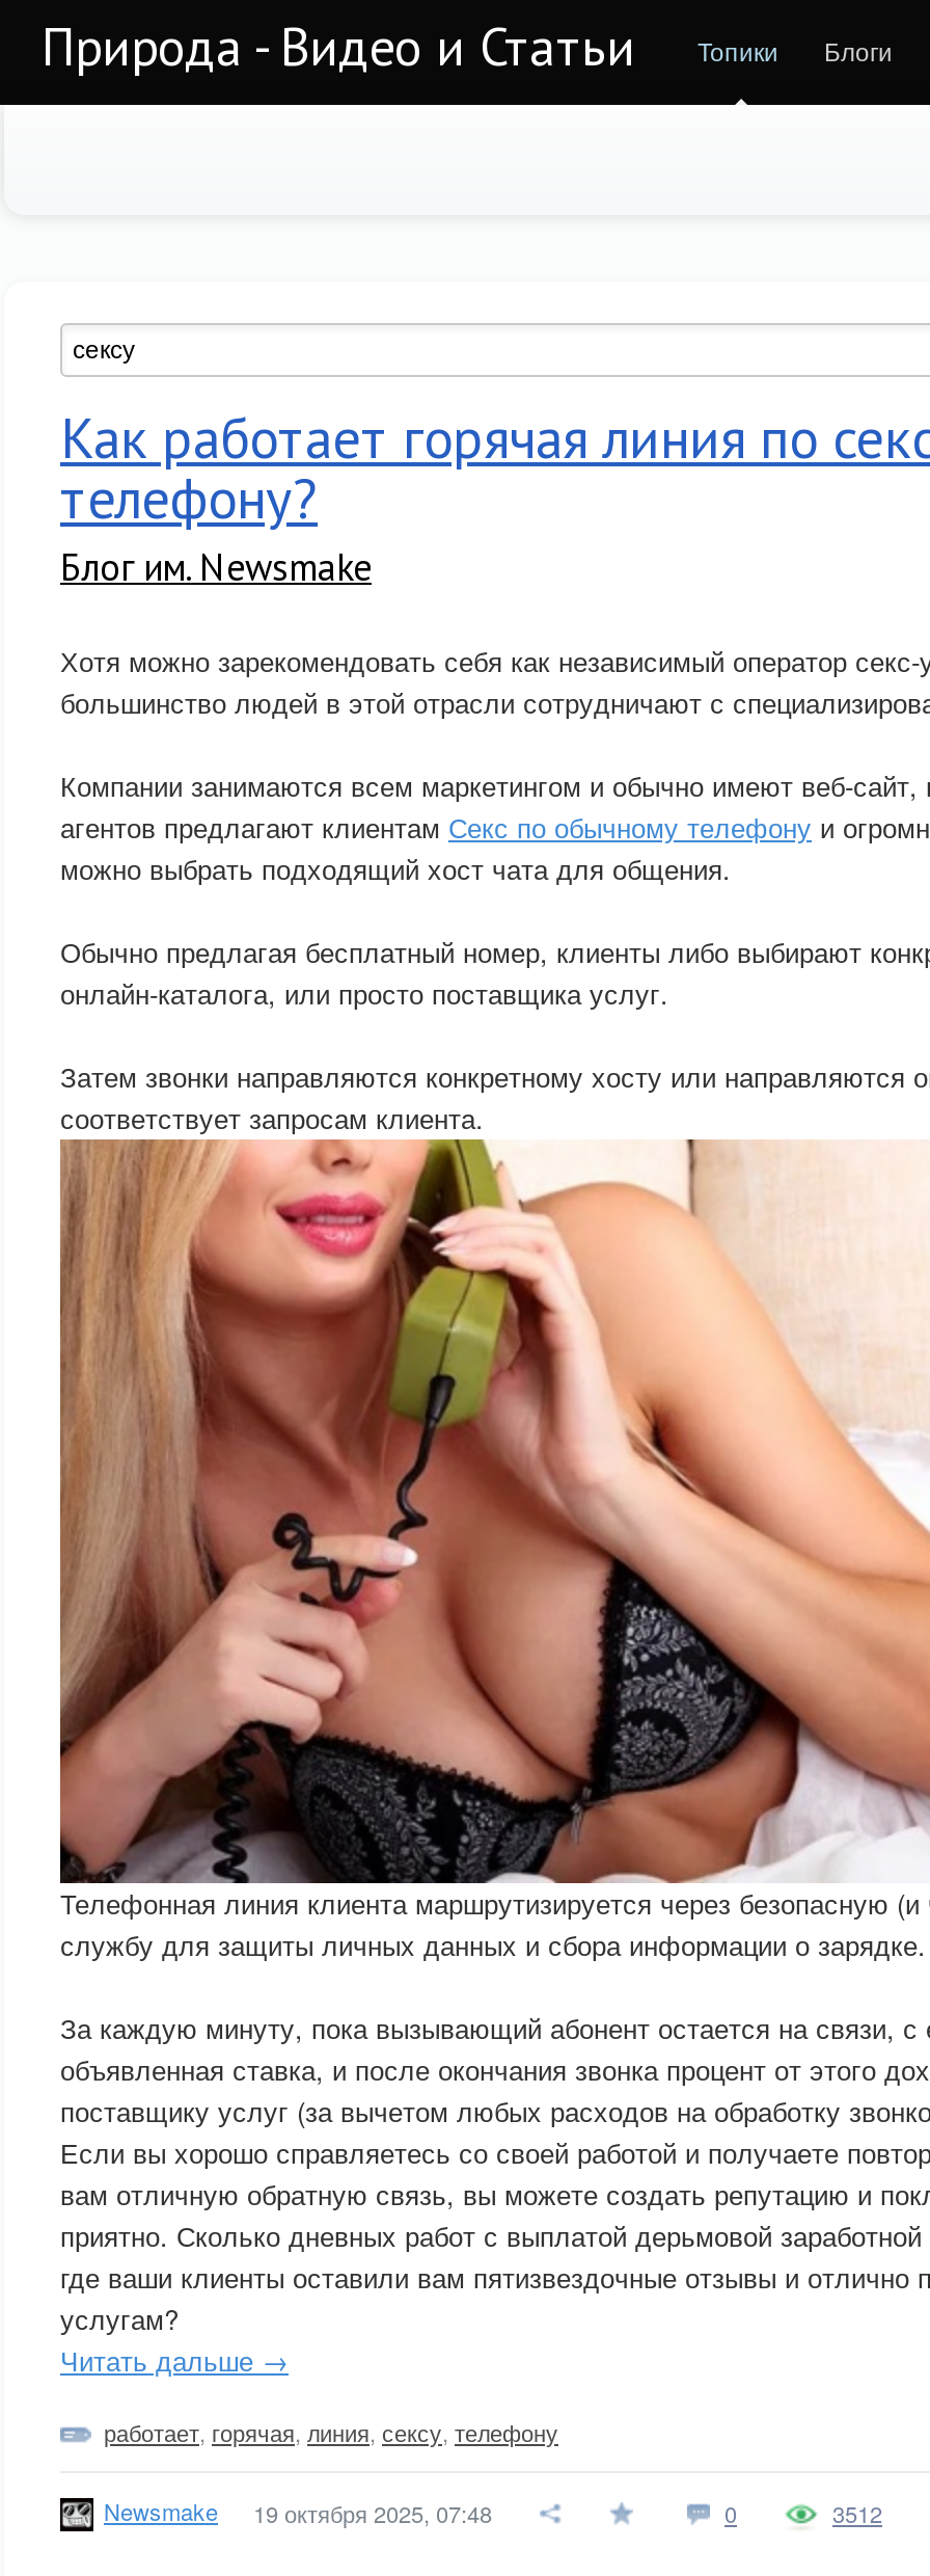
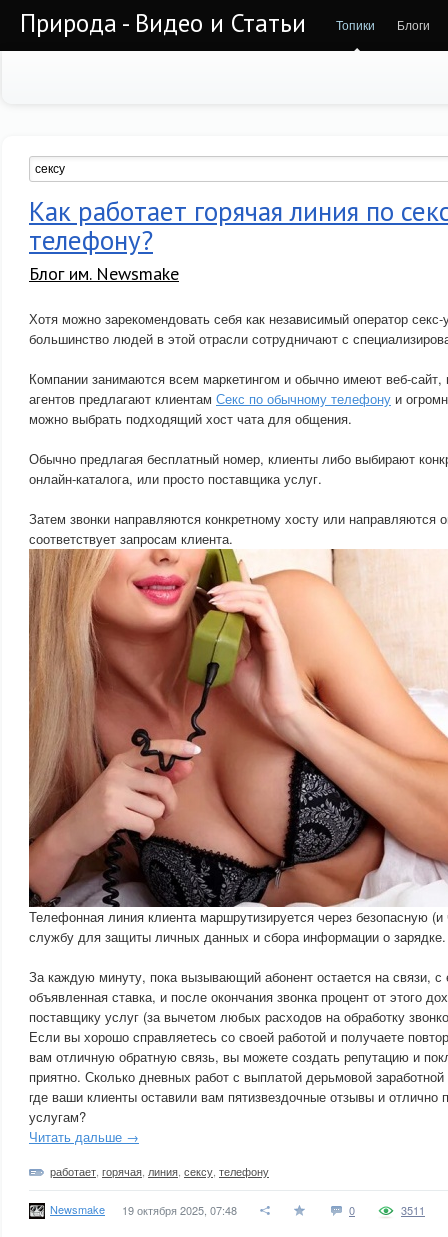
- 3512
+ 3511
